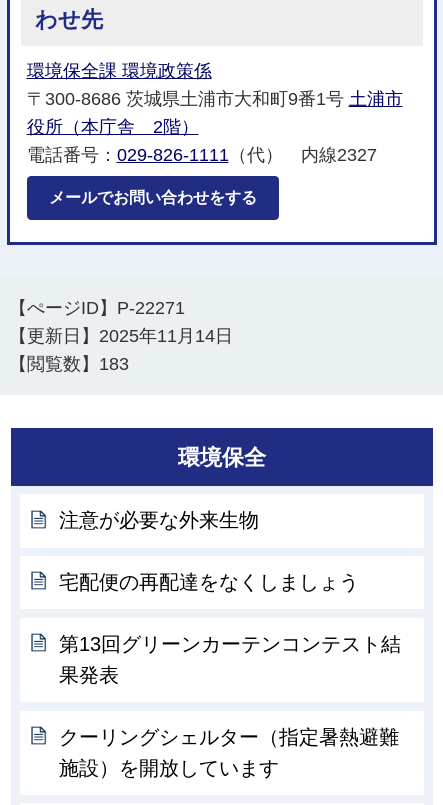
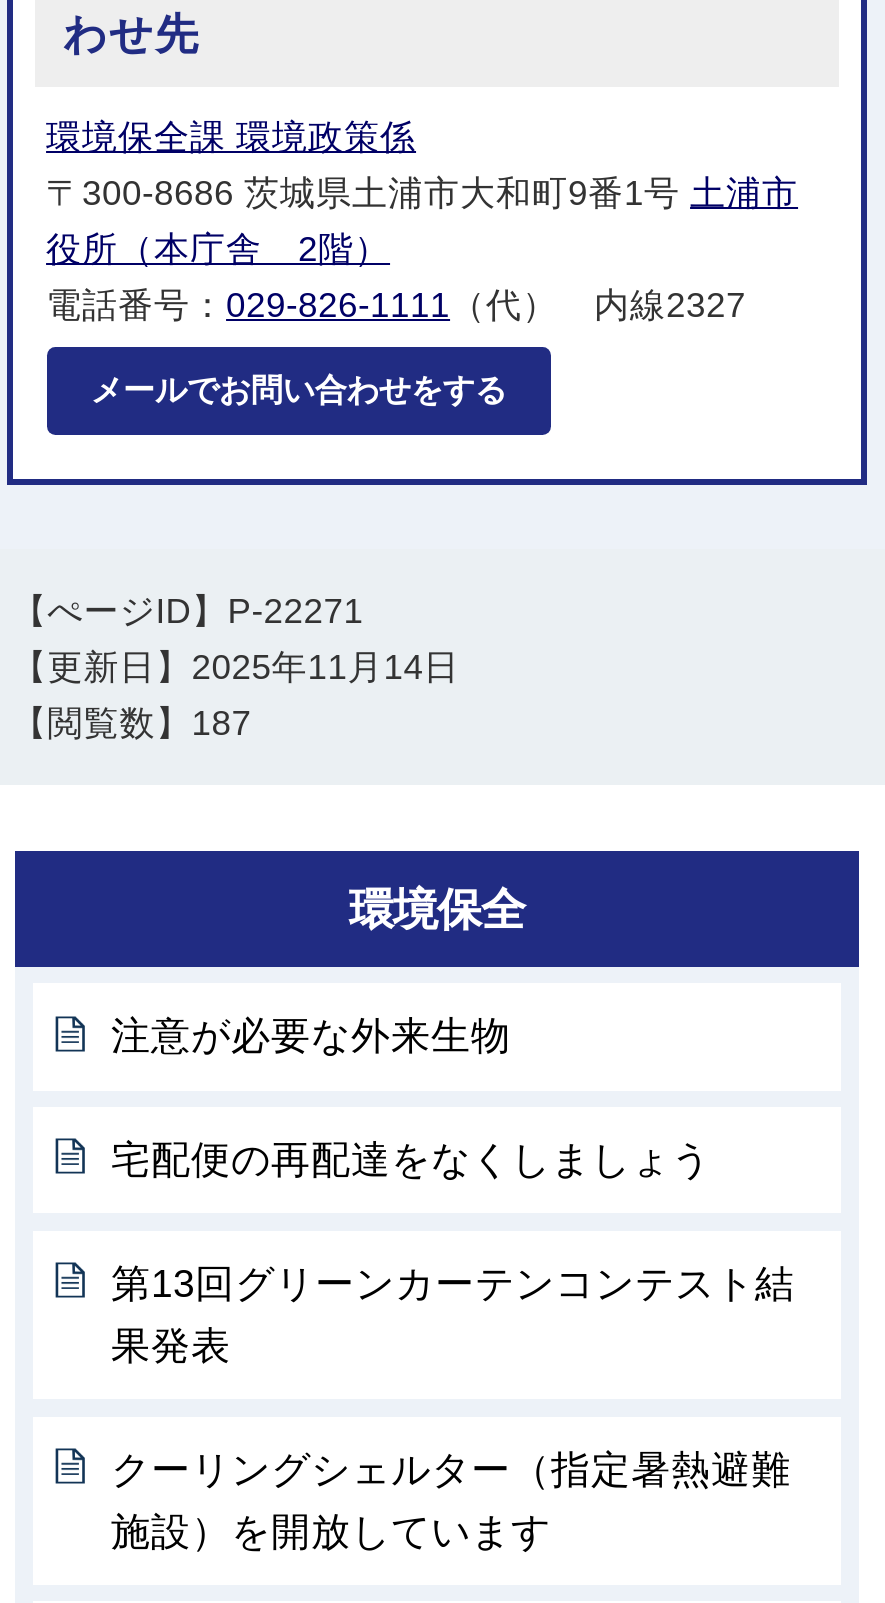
- 【閲覧数】183
+ 【閲覧数】187
